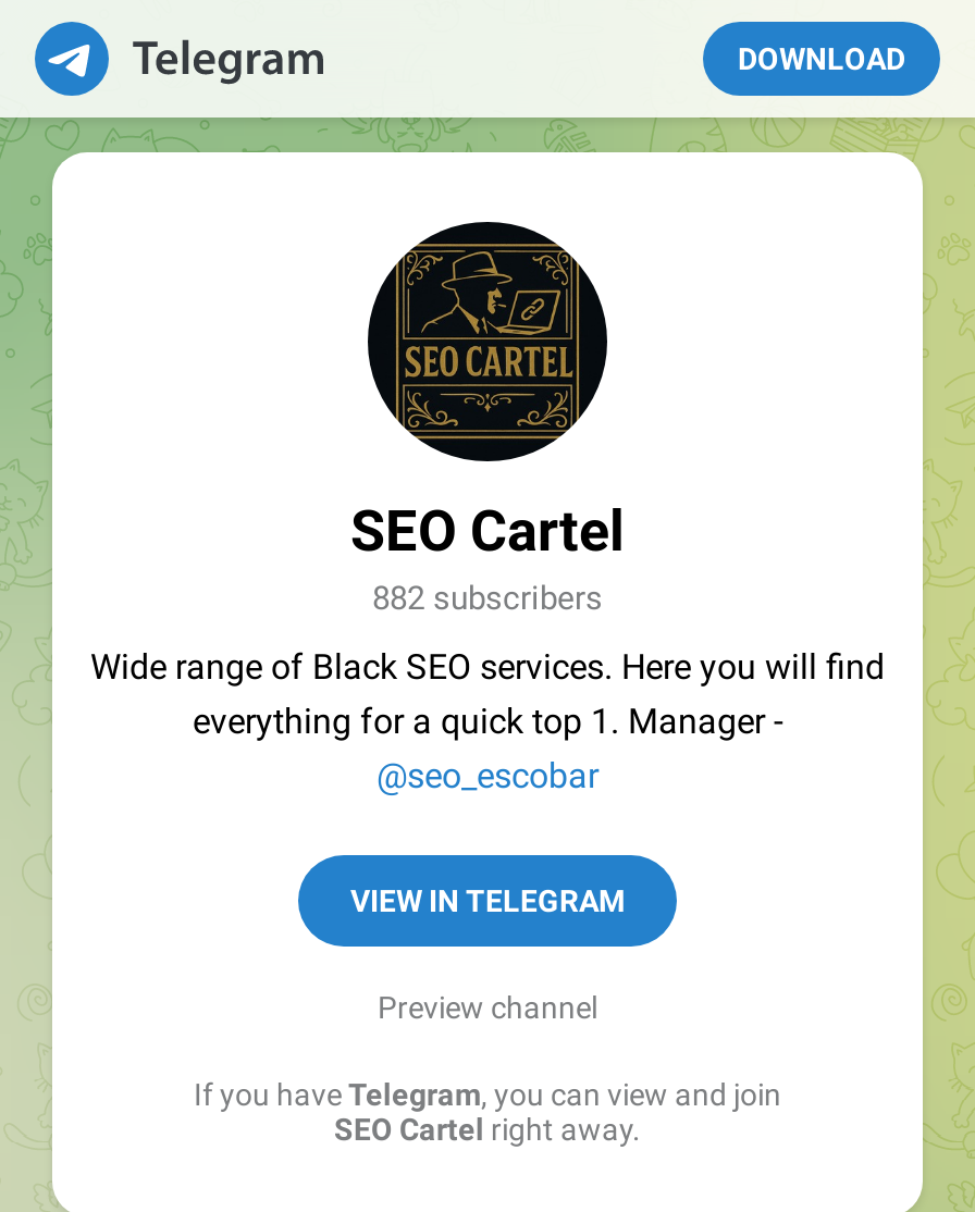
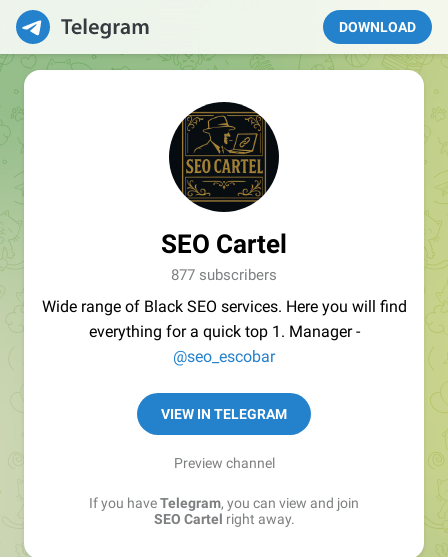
- 882 subscribers
+ 877 subscribers
